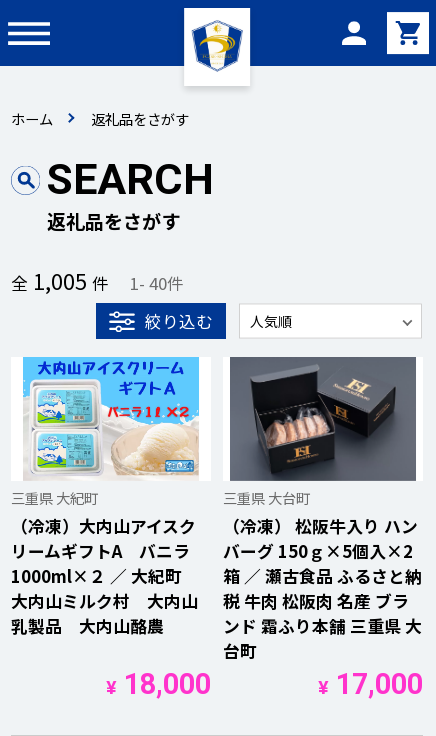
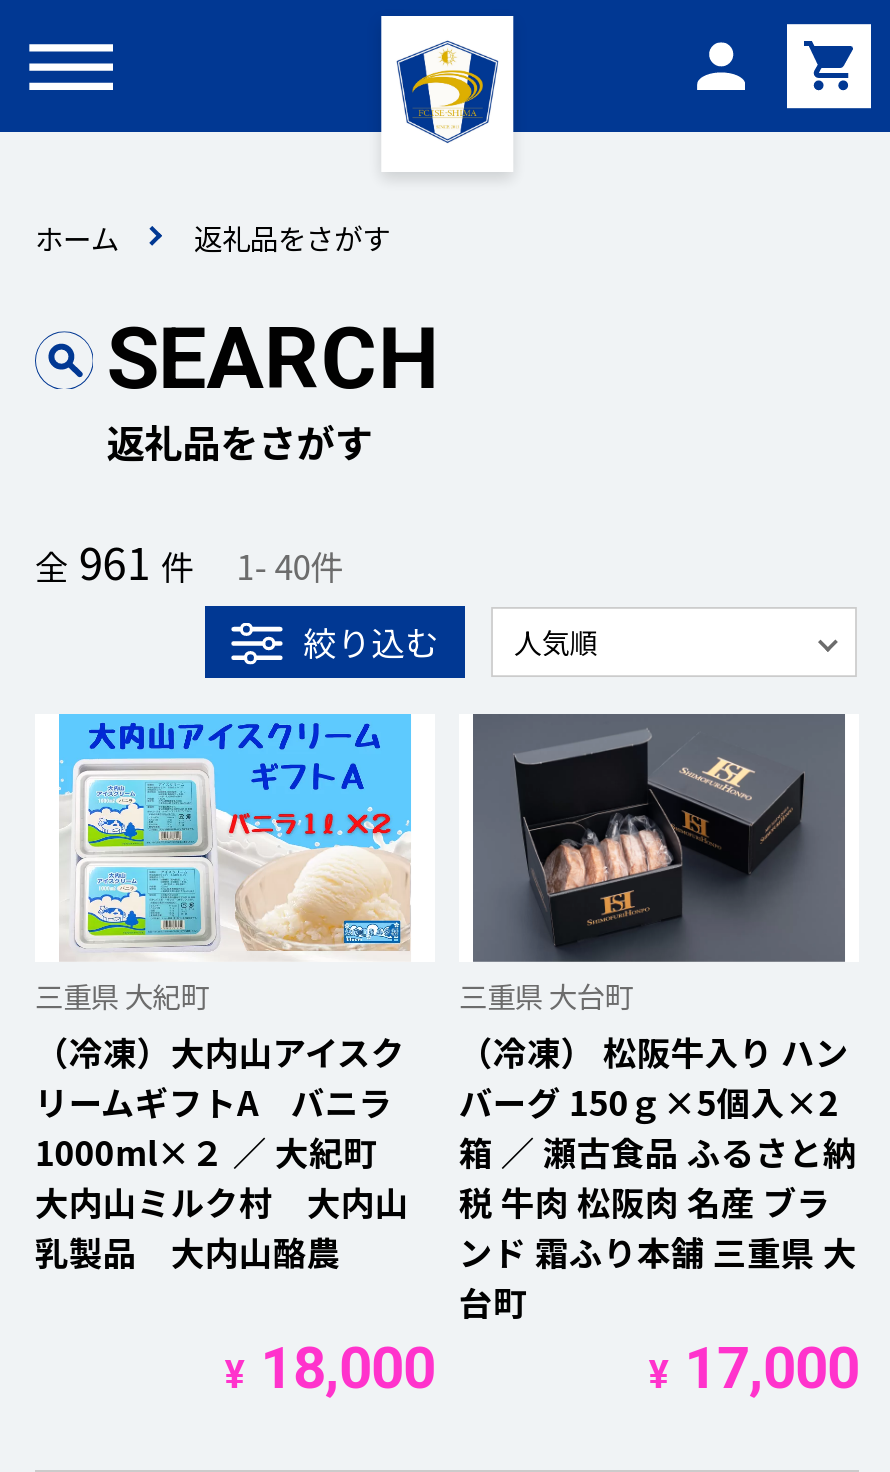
- 全1,005件 1- 40件
+ 全961件 1- 40件
